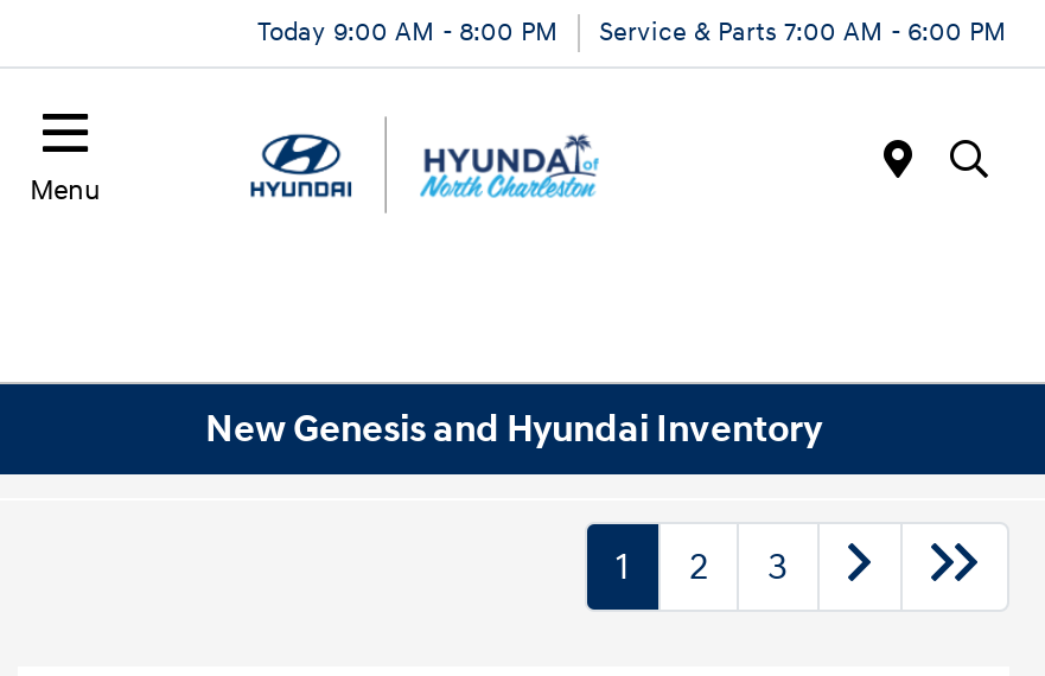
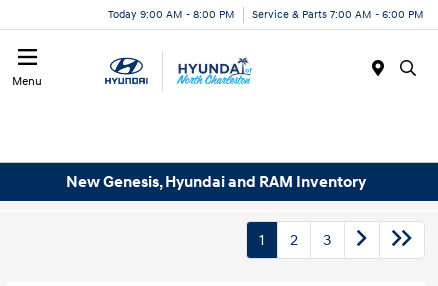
- New Genesis and Hyundai Inventory
+ New Genesis, Hyundai and RAM Inventory
